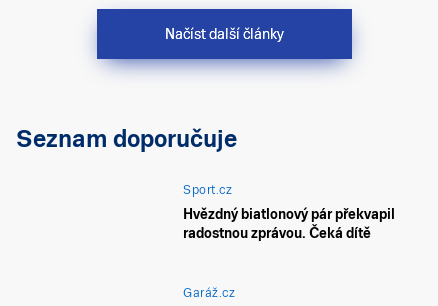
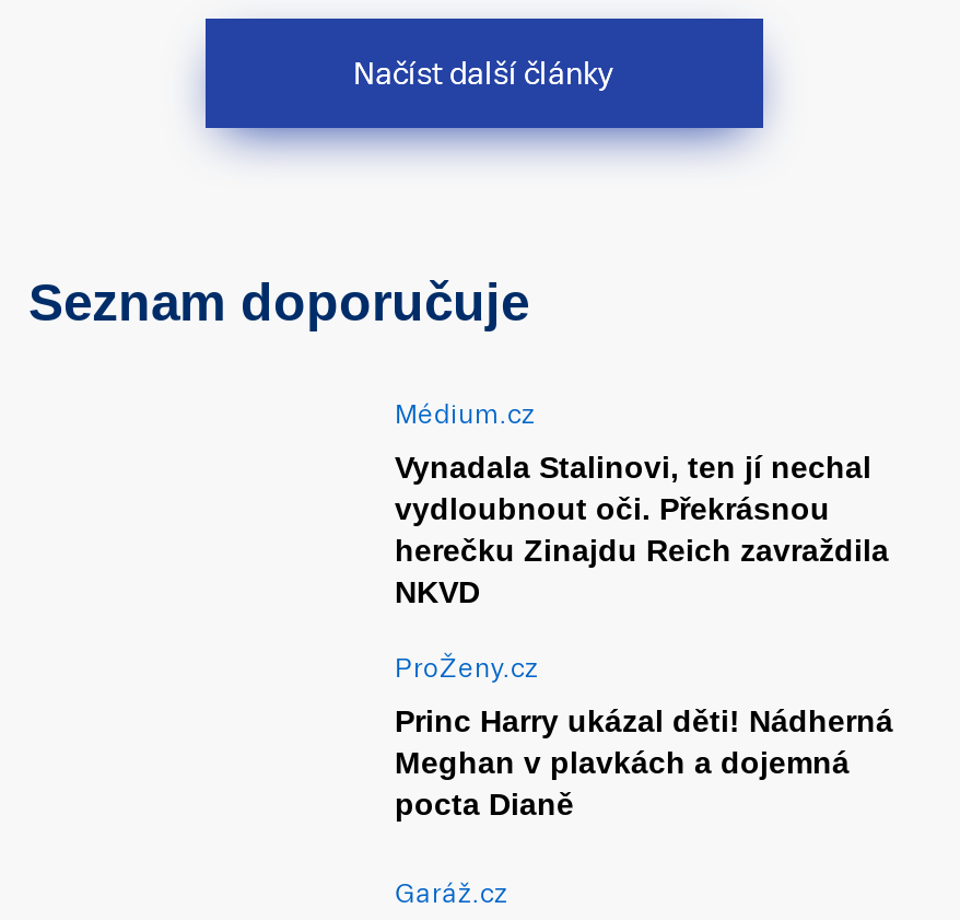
- Sport.cz
- Hvězdný biatlonový pár překvapil
- radostnou zprávou. Čeká dítě
+ Médium.cz
+ Vynadala Stalinovi, ten jí nechal
+ vydloubnout oči. Překrásnou
+ herečku Zinajdu Reich zavraždila
+ NKVD
+ ProŽeny.cz
+ Princ Harry ukázal děti! Nádherná
+ Meghan v plavkách a dojemná
+ pocta Dianě
